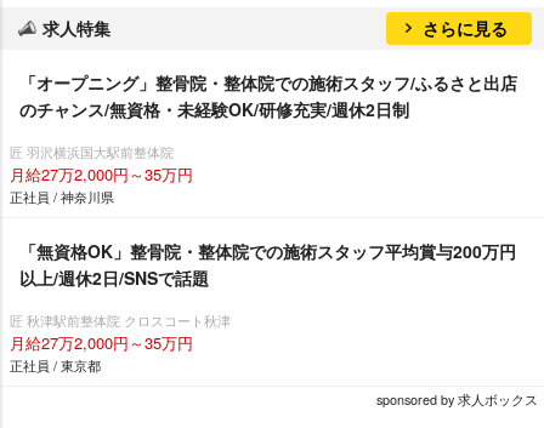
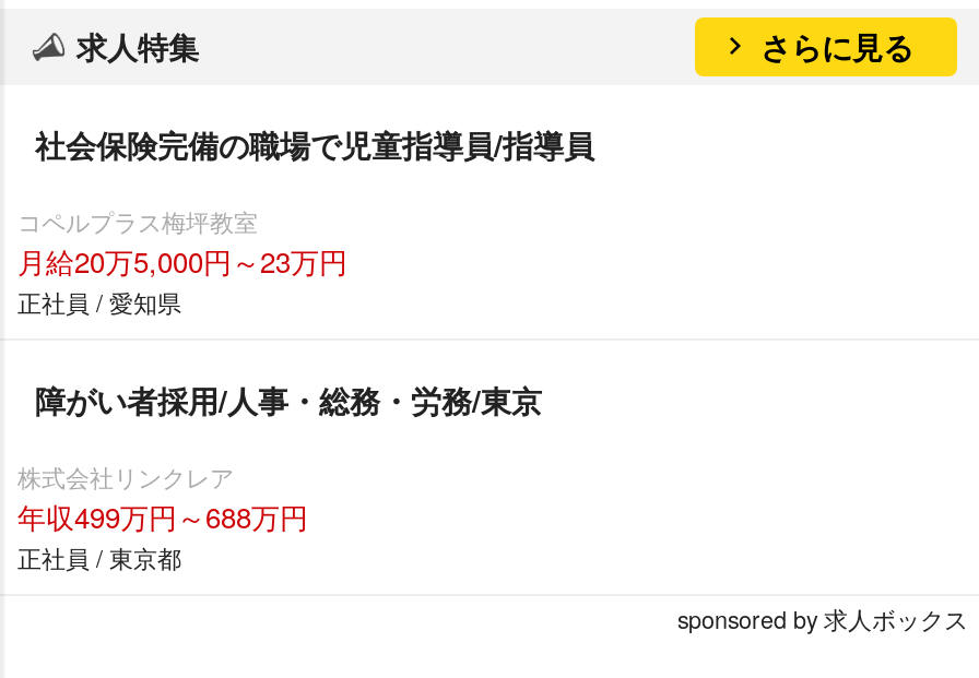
- 「オープニング」整骨院・整体院での施術スタッフ/ふるさと出店
- のチャンス/無資格・未経験OK/研修充実/週休2日制
+ 社会保険完備の職場で児童指導員/指導員

- 匠 羽沢横浜国大駅前整体院
- 月給27万2,000円～35万円
- 正社員 / 神奈川県
+ コペルプラス梅坪教室
+ 月給20万5,000円～23万円
+ 正社員 / 愛知県

- 「無資格OK」整骨院・整体院での施術スタッフ平均賞与200万円
- 以上/週休2日/SNSで話題
+ 障がい者採用/人事・総務・労務/東京

- 匠 秋津駅前整体院 クロスコート秋津
- 月給27万2,000円～35万円
+ 株式会社リンクレア
+ 年収499万円～688万円
